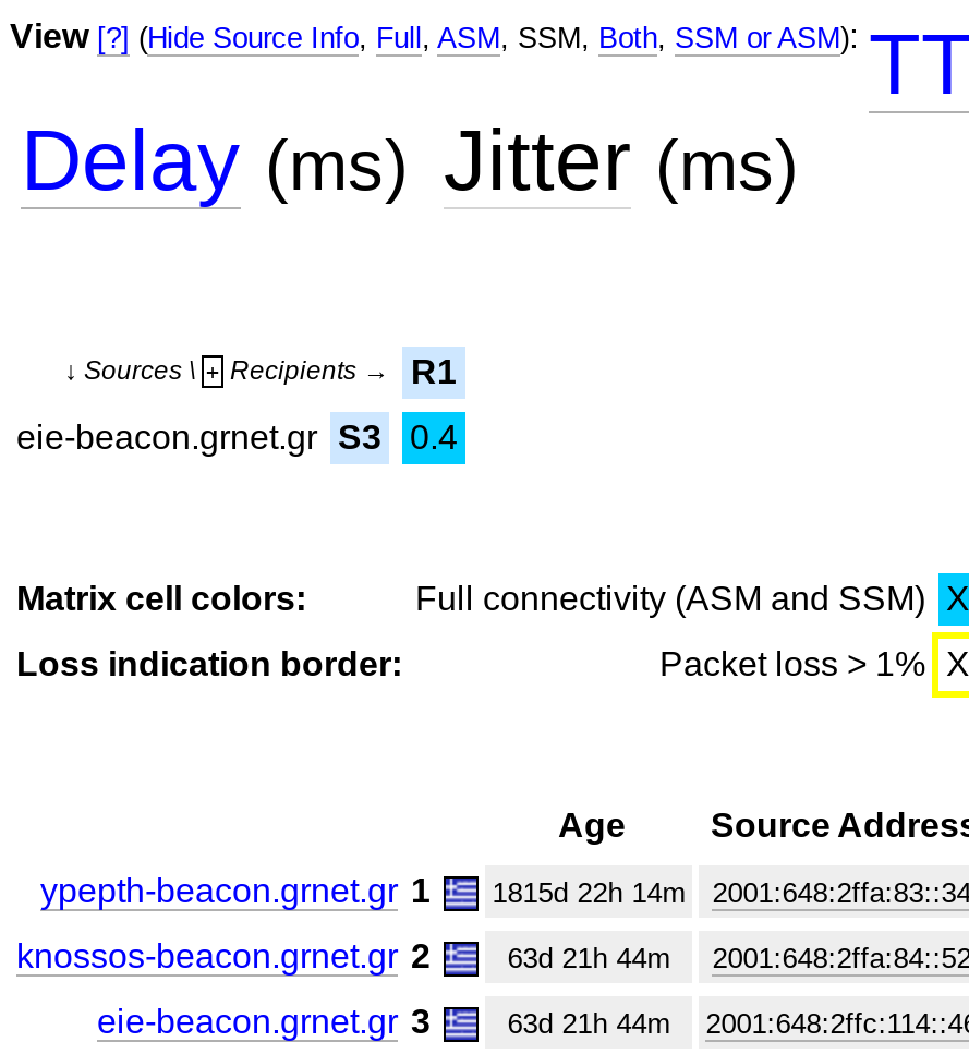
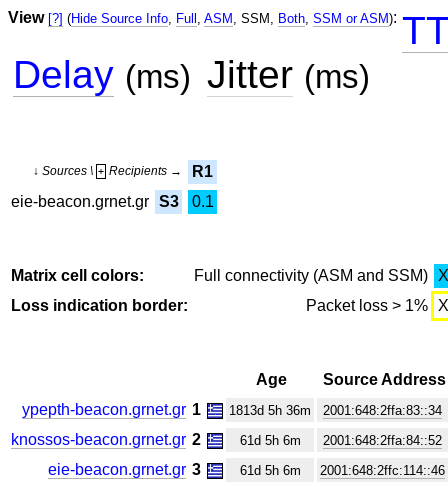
- eie-beacon.grnet.gr S3 0.4
+ eie-beacon.grnet.gr S3 0.1

- 1815d 22h 14m
+ 1813d 5h 36m

- 63d 21h 44m
+ 61d 5h 6m

- 63d 21h 44m
+ 61d 5h 6m
